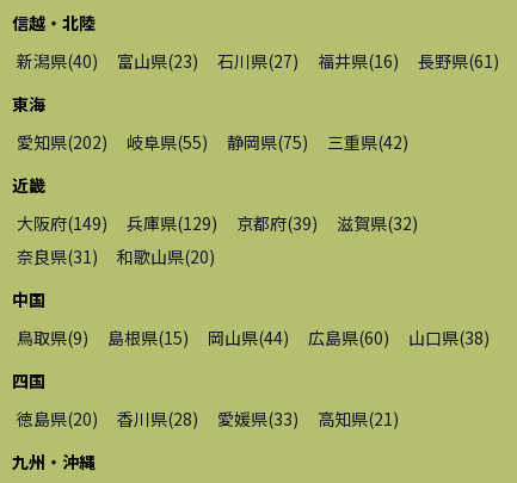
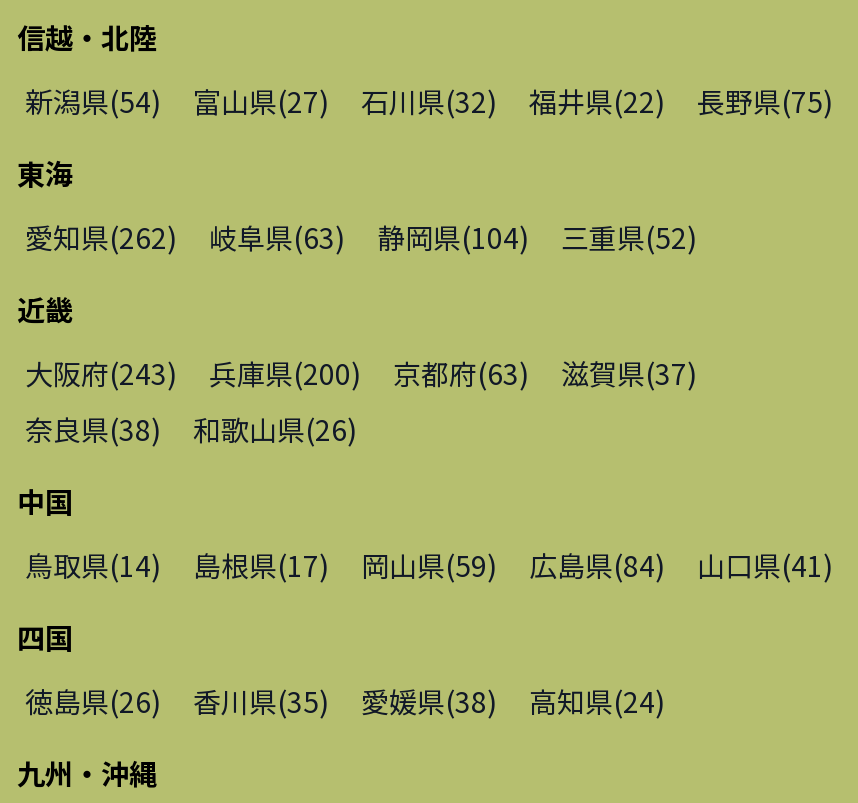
- 新潟県(40)
+ 新潟県(54)

- 富山県(23)
+ 富山県(27)

- 石川県(27)
+ 石川県(32)

- 福井県(16)
+ 福井県(22)

- 長野県(61)
+ 長野県(75)

- 愛知県(202)
+ 愛知県(262)

- 岐阜県(55)
+ 岐阜県(63)

- 静岡県(75)
+ 静岡県(104)

- 三重県(42)
+ 三重県(52)

- 大阪府(149)
+ 大阪府(243)

- 兵庫県(129)
+ 兵庫県(200)

- 京都府(39)
+ 京都府(63)

- 滋賀県(32)
+ 滋賀県(37)

- 奈良県(31)
+ 奈良県(38)

- 和歌山県(20)
+ 和歌山県(26)

- 鳥取県(9)
+ 鳥取県(14)

- 島根県(15)
+ 島根県(17)

- 岡山県(44)
+ 岡山県(59)

- 広島県(60)
+ 広島県(84)

- 山口県(38)
+ 山口県(41)

- 徳島県(20)
+ 徳島県(26)

- 香川県(28)
+ 香川県(35)

- 愛媛県(33)
+ 愛媛県(38)

- 高知県(21)
+ 高知県(24)
